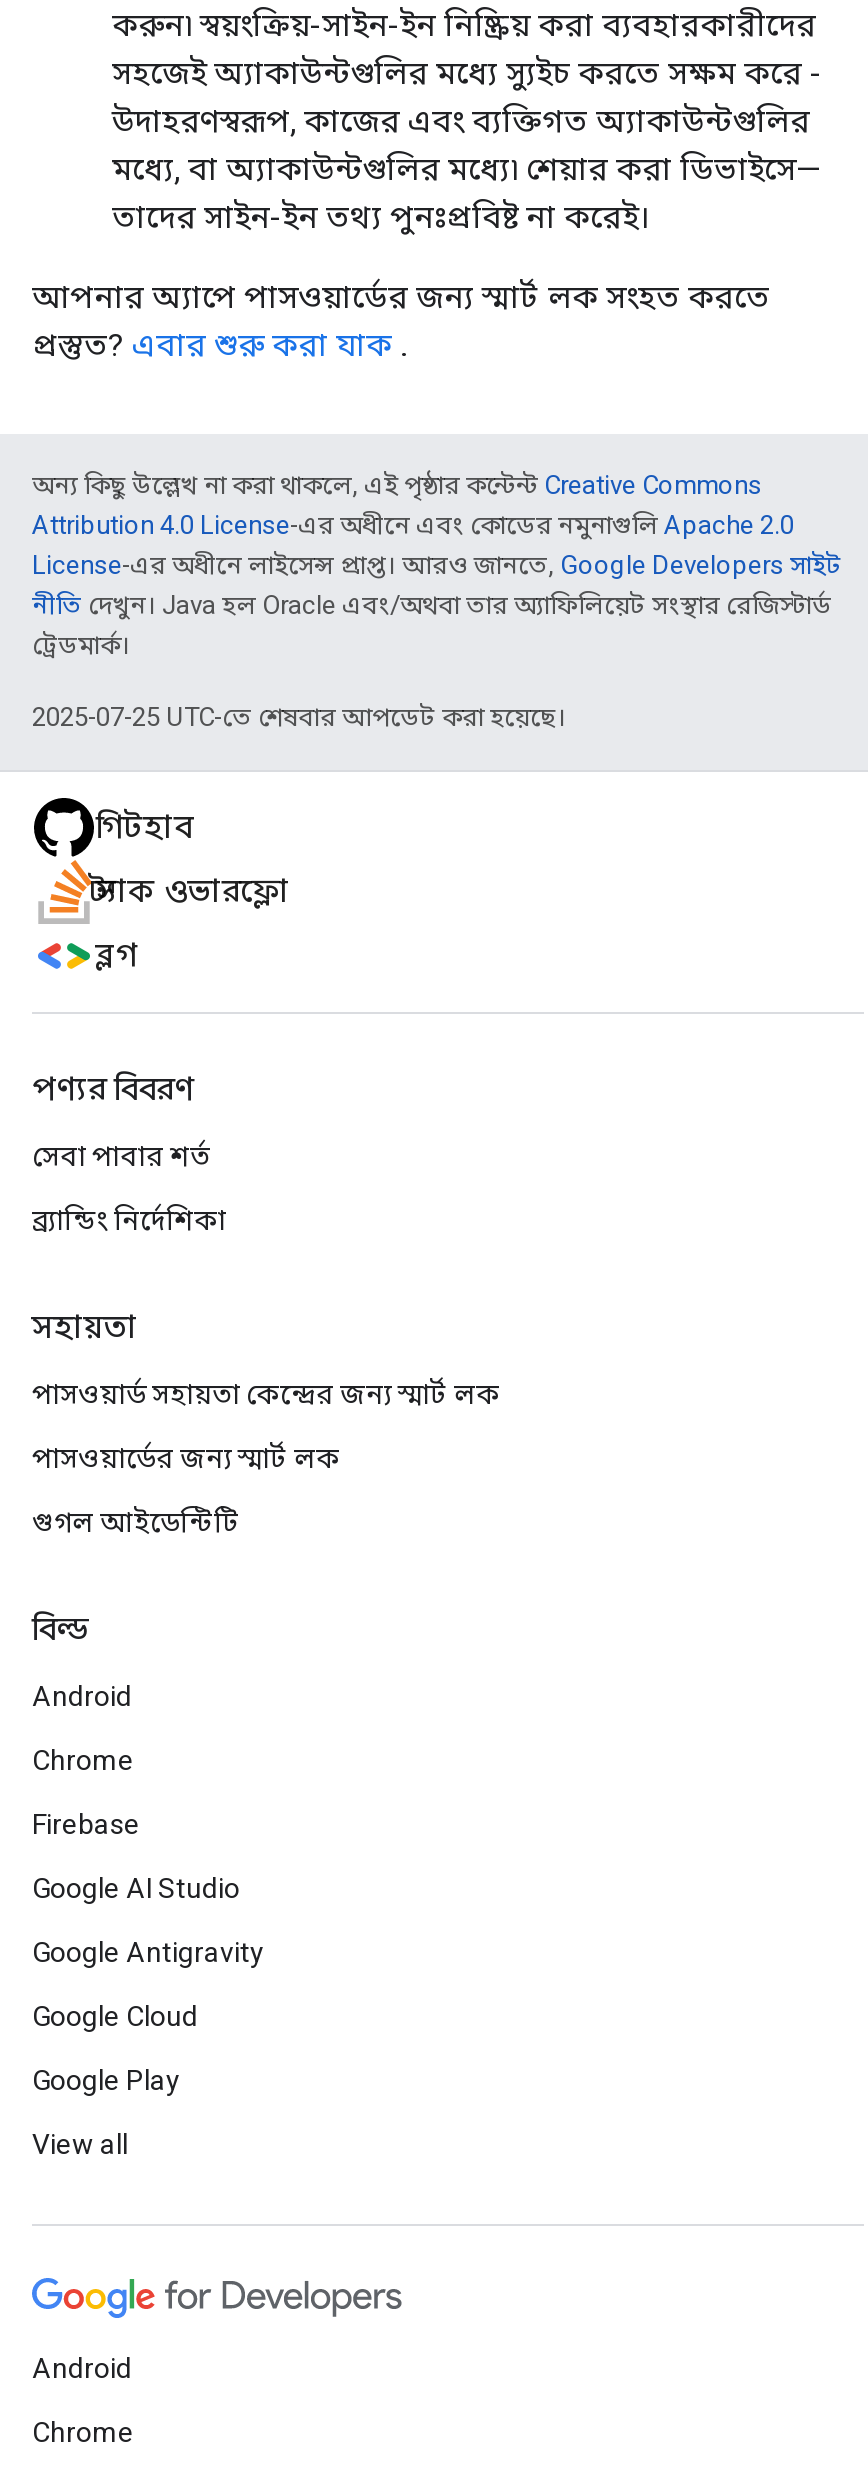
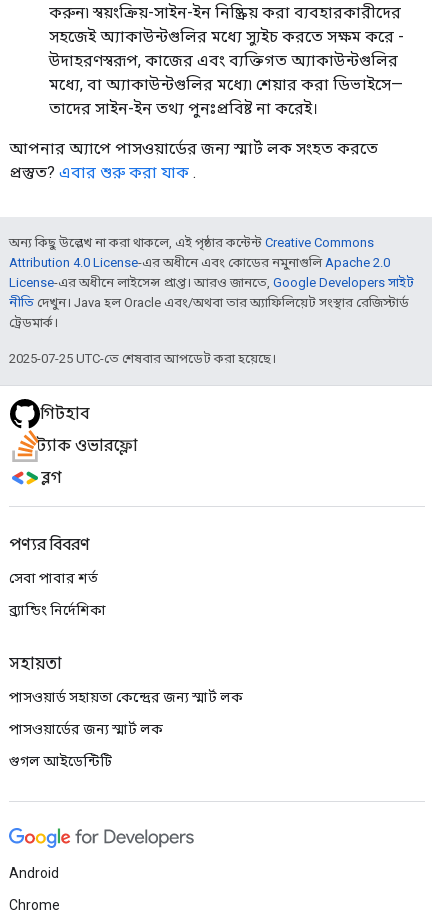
- বিল্ড
- Android
- Chrome
- Firebase
- Google AI Studio
- Google Antigravity
- Google Cloud
- Google Play
- View all
